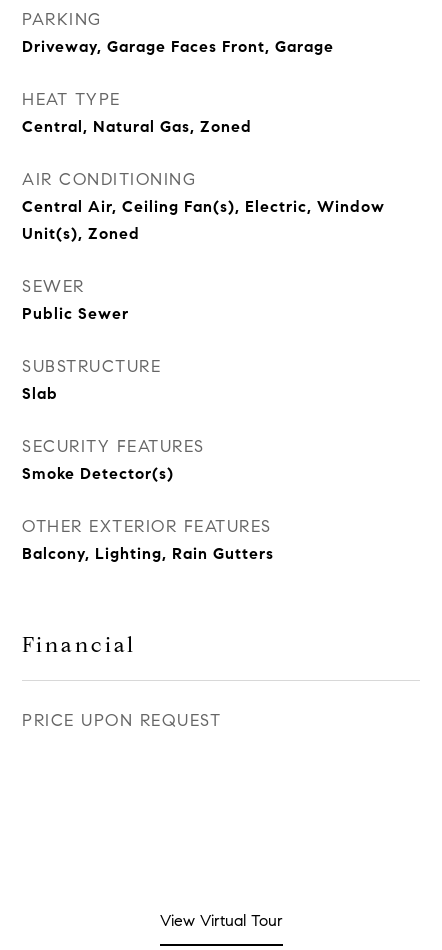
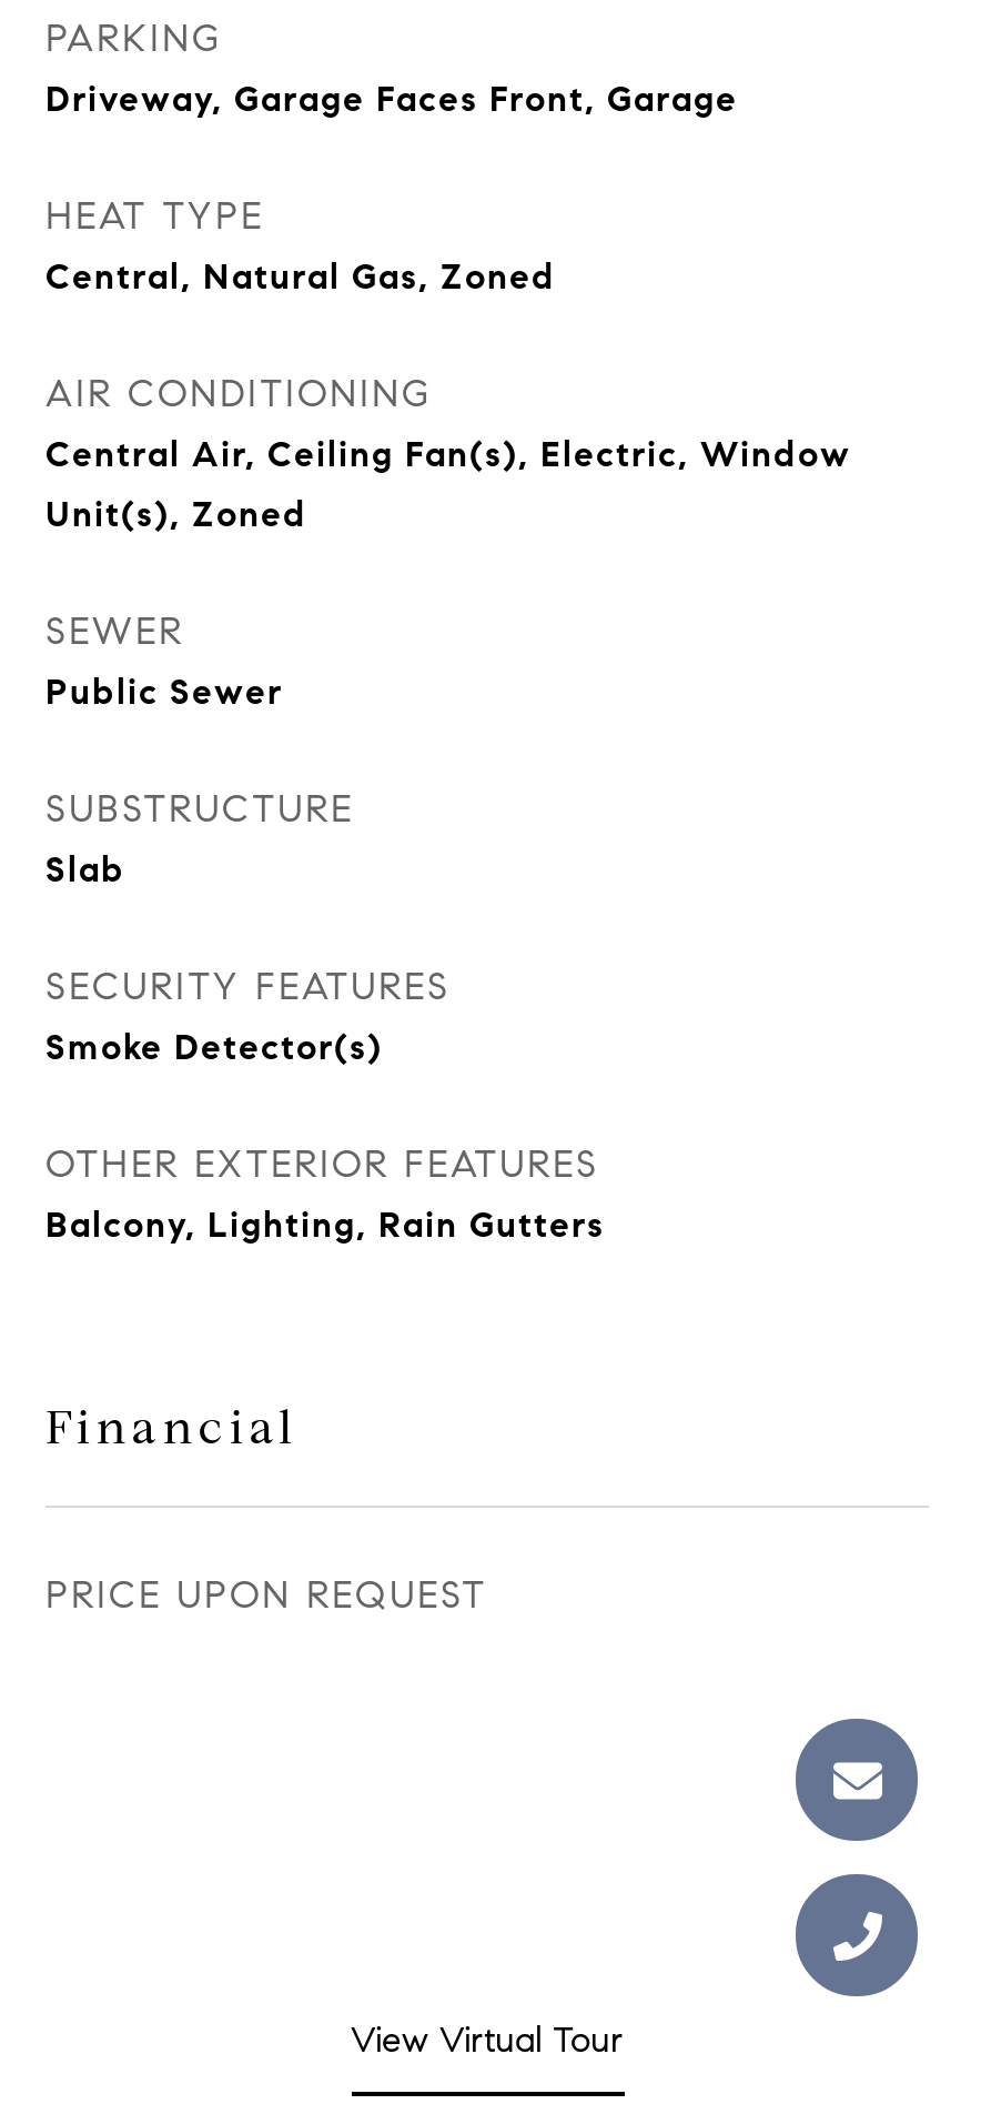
+ [image]

+ [image]
